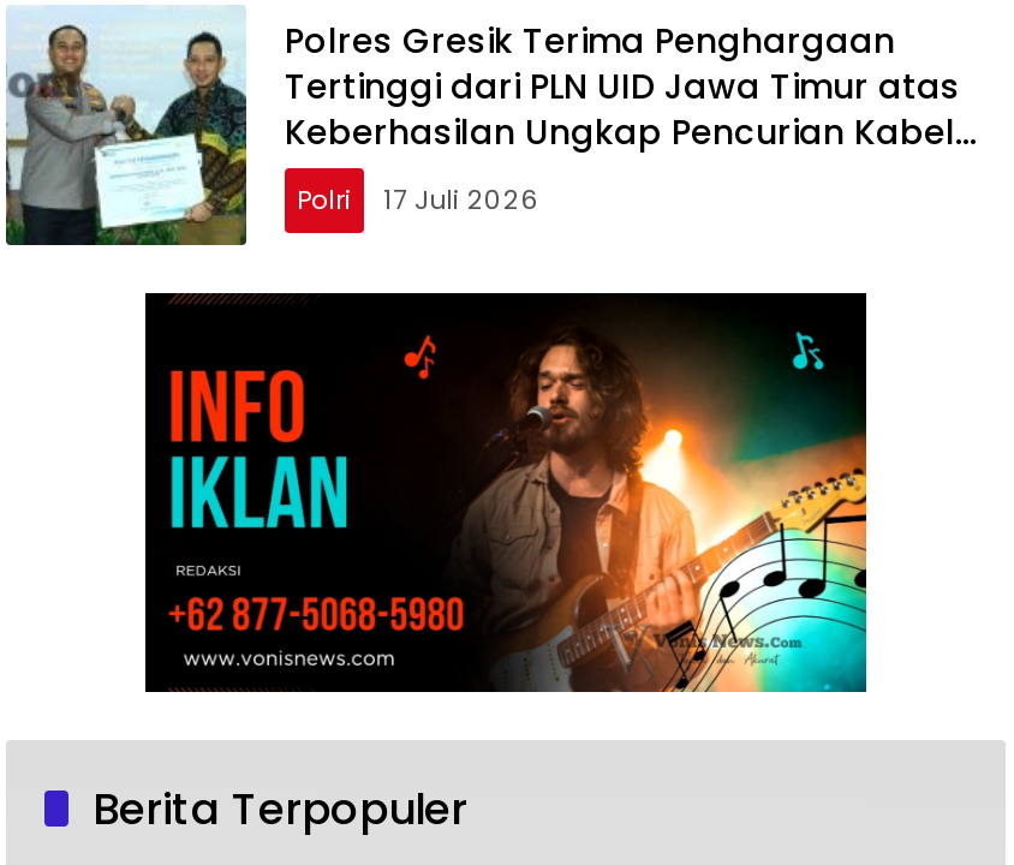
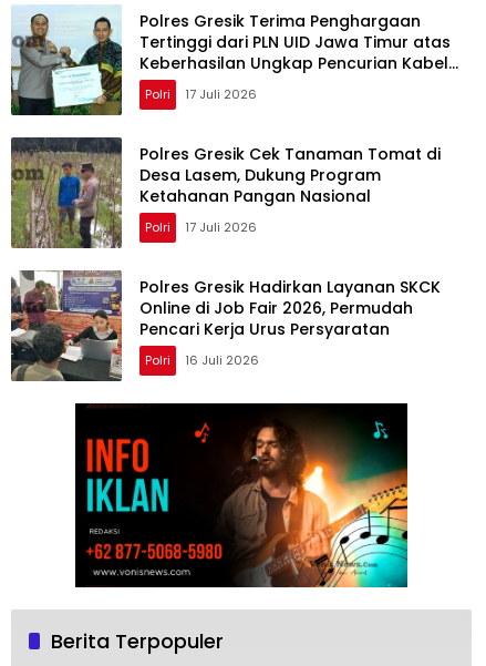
+ [image]
+ Polres Gresik Cek Tanaman Tomat di
+ Desa Lasem, Dukung Program
+ Ketahanan Pangan Nasional
+ Polri
+ 17 Juli 2026
+ Polres Gresik Hadirkan Layanan SKCK
+ Online di Job Fair 2026, Permudah
+ Pencari Kerja Urus Persyaratan
+ Polri
+ 16 Juli 2026

+ [image]
